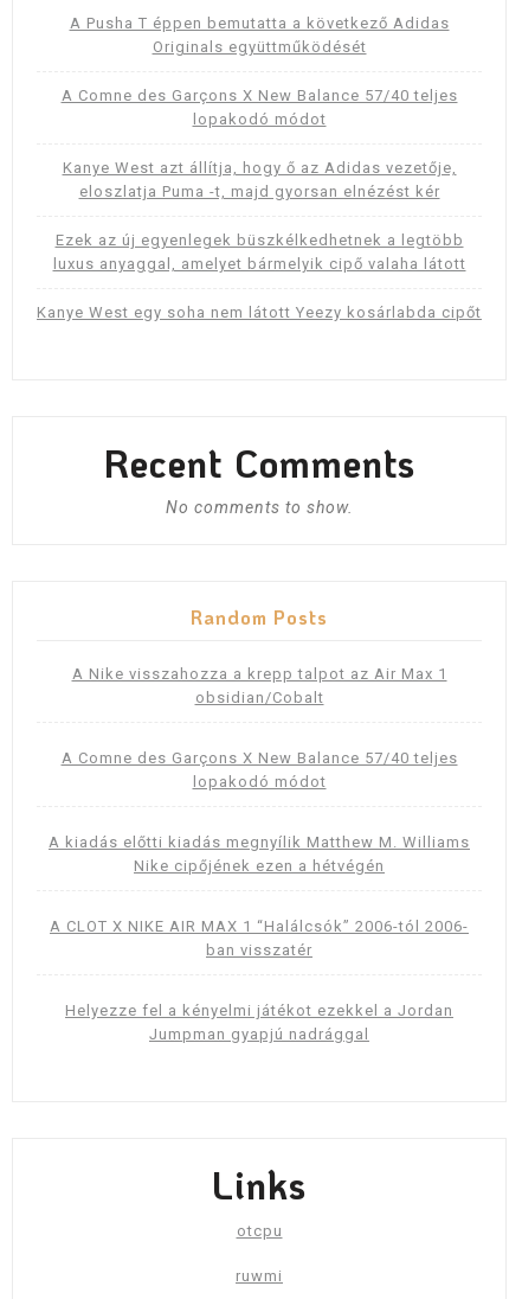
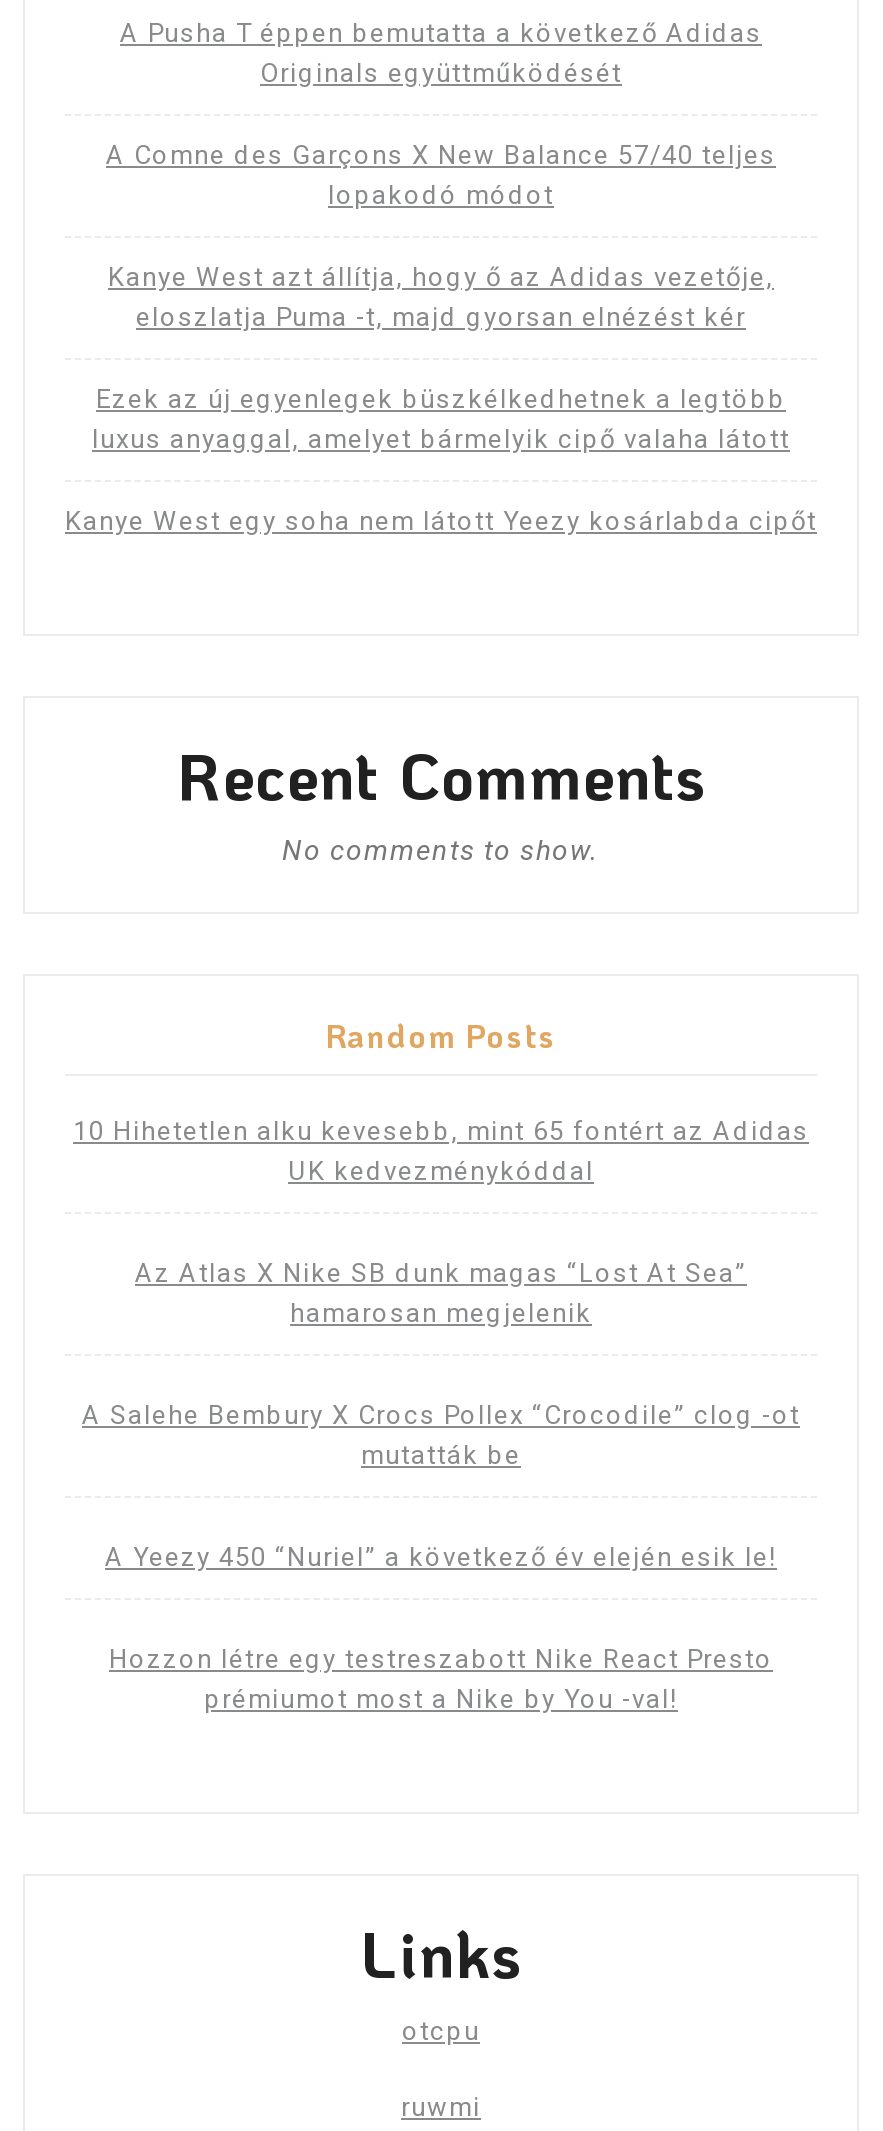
- A Nike visszahozza a krepp talpot az Air Max 1
- obsidian/Cobalt
+ 10 Hihetetlen alku kevesebb, mint 65 fontért az Adidas
+ UK kedvezménykóddal

- A Comne des Garçons X New Balance 57/40 teljes
- lopakodó módot
+ Az Atlas X Nike SB dunk magas “Lost At Sea”
+ hamarosan megjelenik

- A kiadás előtti kiadás megnyílik Matthew M. Williams
- Nike cipőjének ezen a hétvégén
+ A Salehe Bembury X Crocs Pollex “Crocodile” clog -ot
+ mutatták be

- A CLOT X NIKE AIR MAX 1 “Halálcsók” 2006-tól 2006-
- ban visszatér
+ A Yeezy 450 “Nuriel” a következő év elején esik le!

- Helyezze fel a kényelmi játékot ezekkel a Jordan
- Jumpman gyapjú nadrággal
+ Hozzon létre egy testreszabott Nike React Presto
+ prémiumot most a Nike by You -val!
